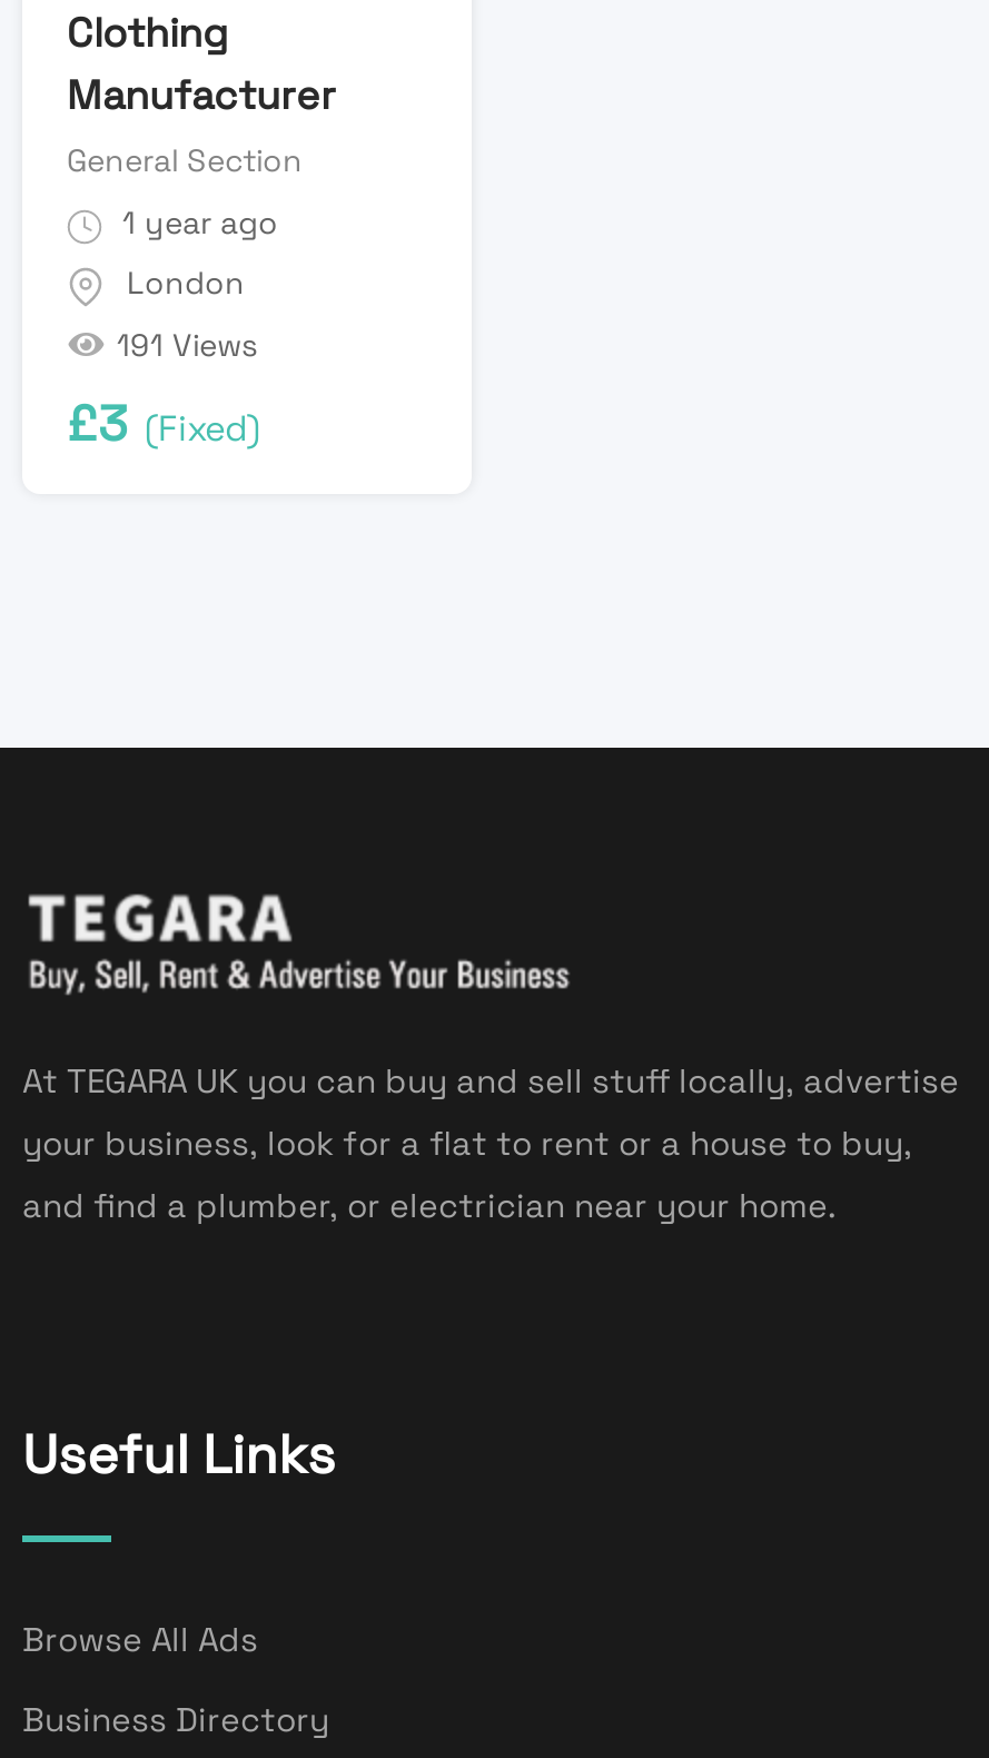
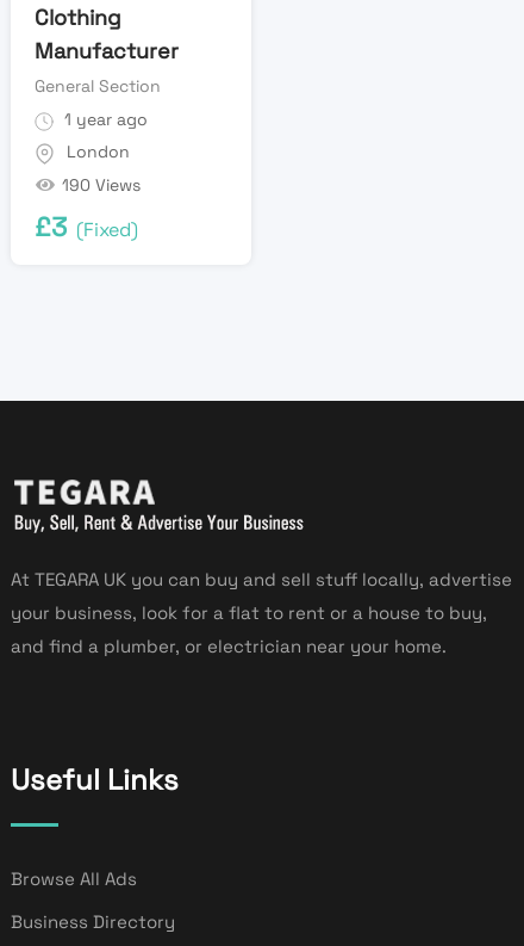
- 191 Views
+ 190 Views
